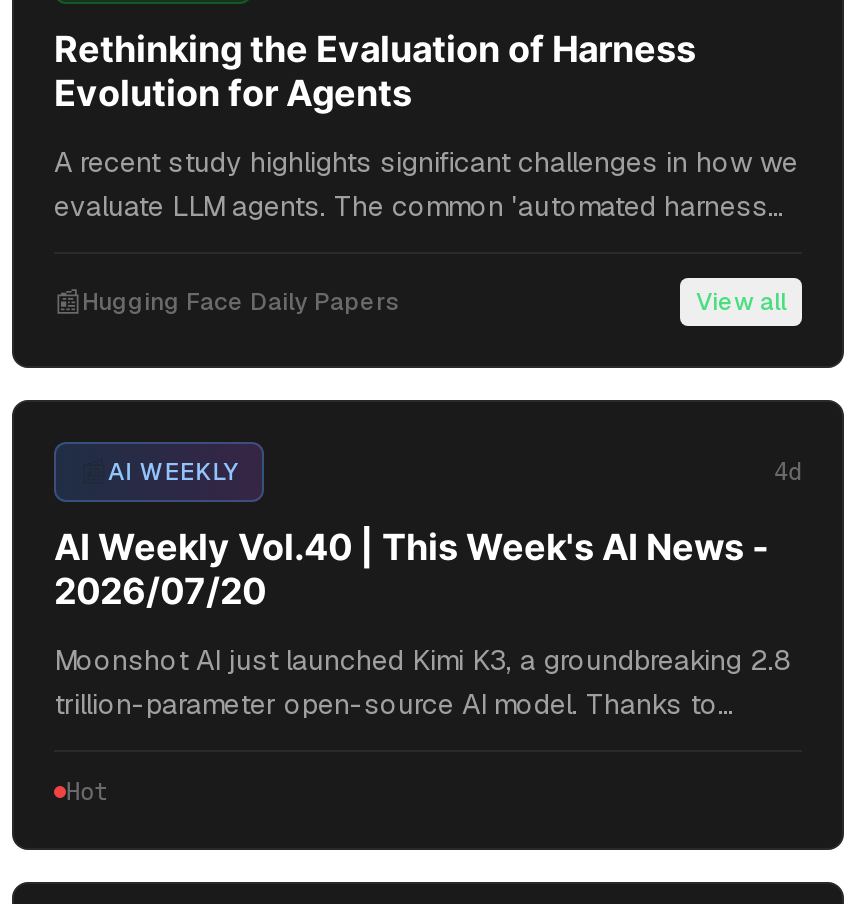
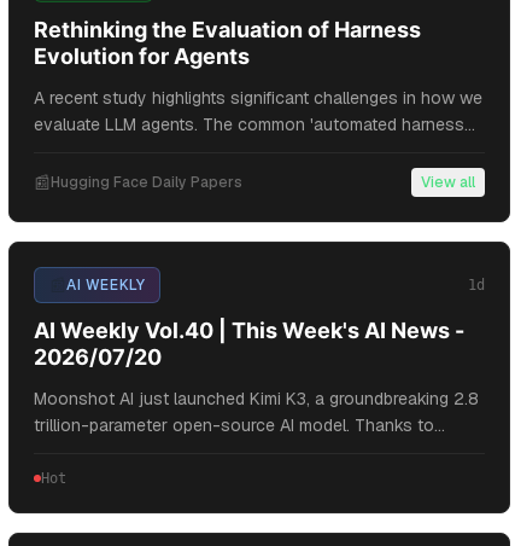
- 4d
+ 1d
